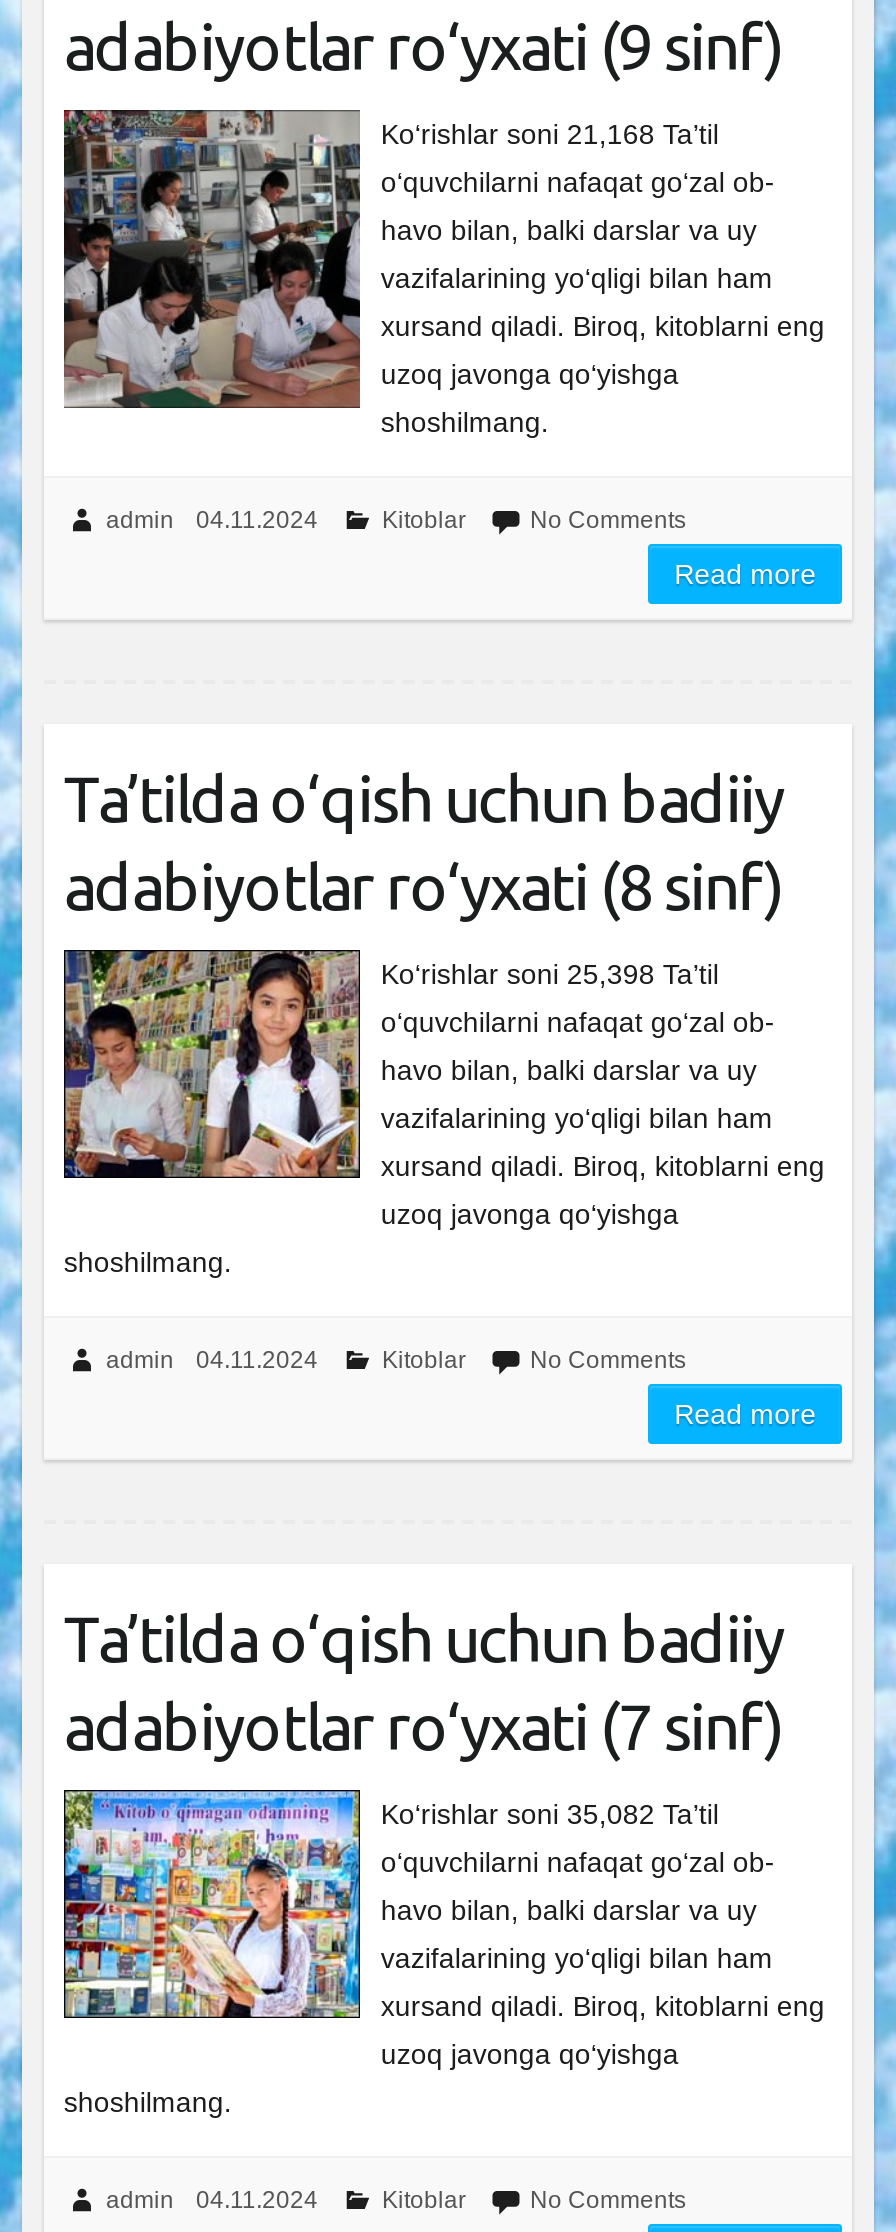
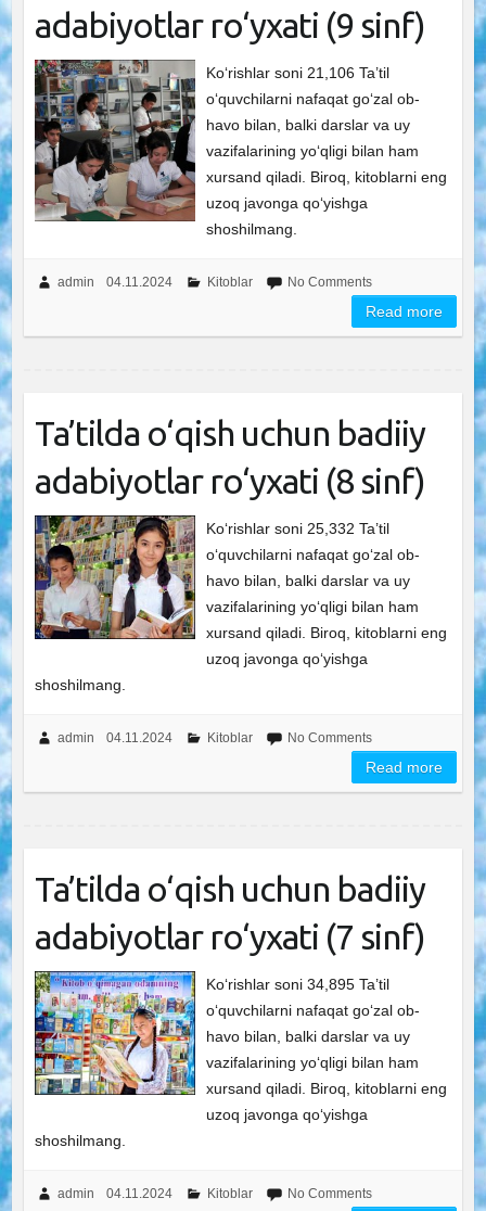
- Ko‘rishlar soni 21,168 Ta’til
+ Ko‘rishlar soni 21,106 Ta’til

- Ko‘rishlar soni 25,398 Ta’til
+ Ko‘rishlar soni 25,332 Ta’til

- Ko‘rishlar soni 35,082 Ta’til
+ Ko‘rishlar soni 34,895 Ta’til
